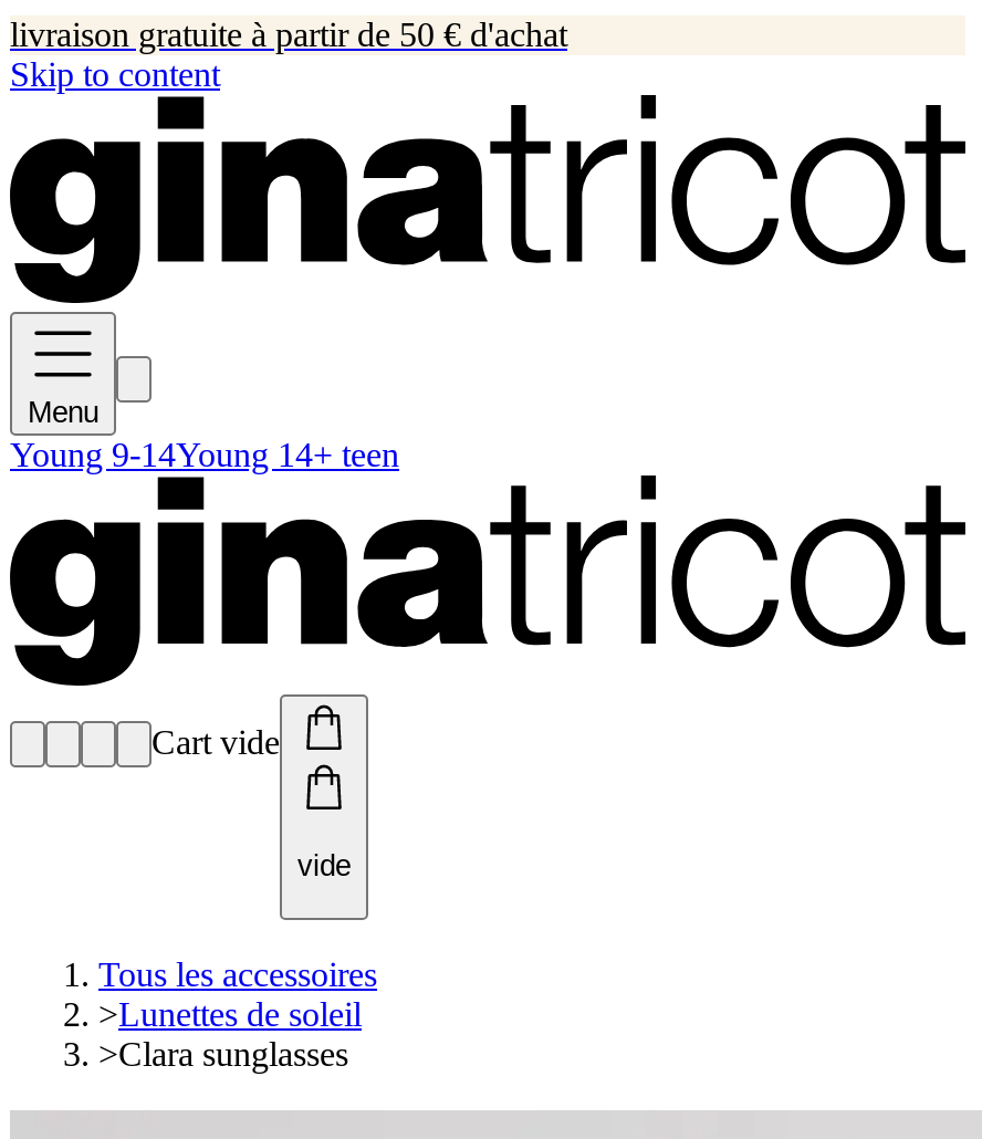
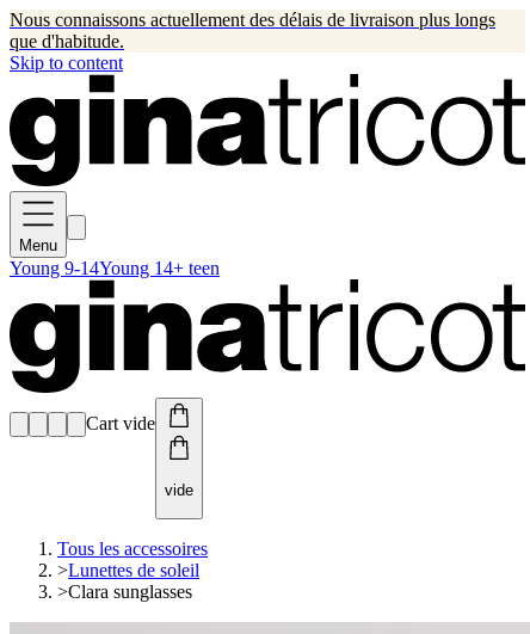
- livraison gratuite à partir de 50 € d'achat
+ Nous connaissons actuellement des délais de livraison plus longs
+ que d'habitude.
